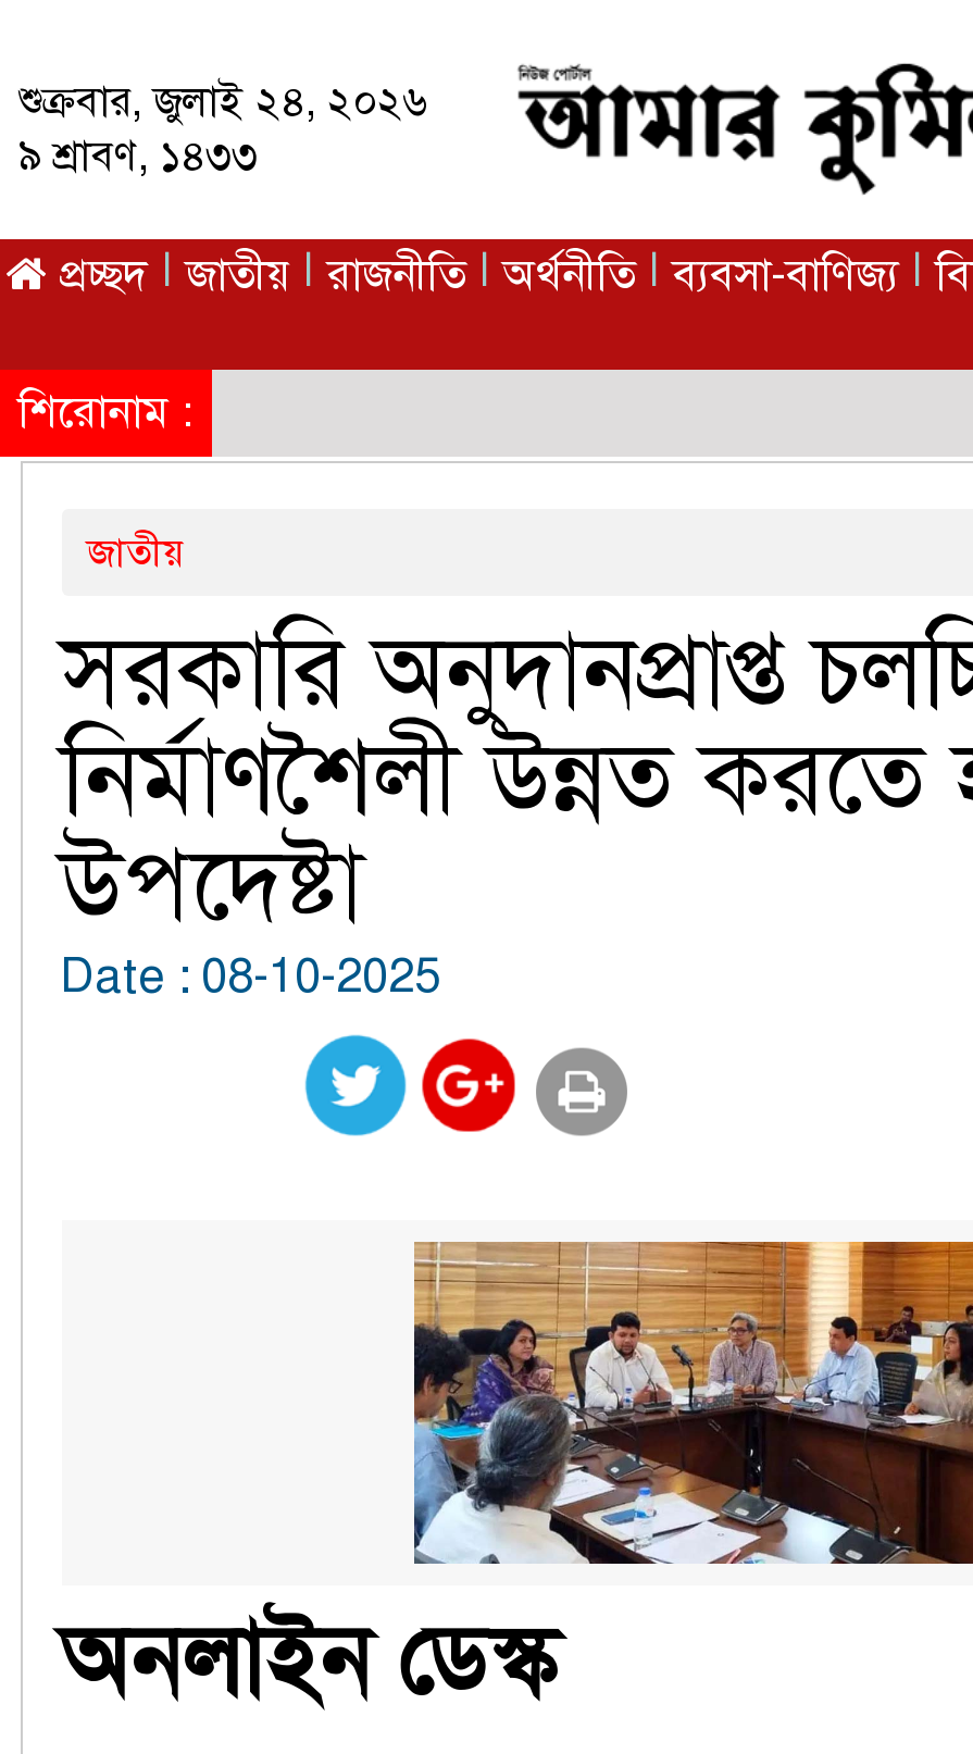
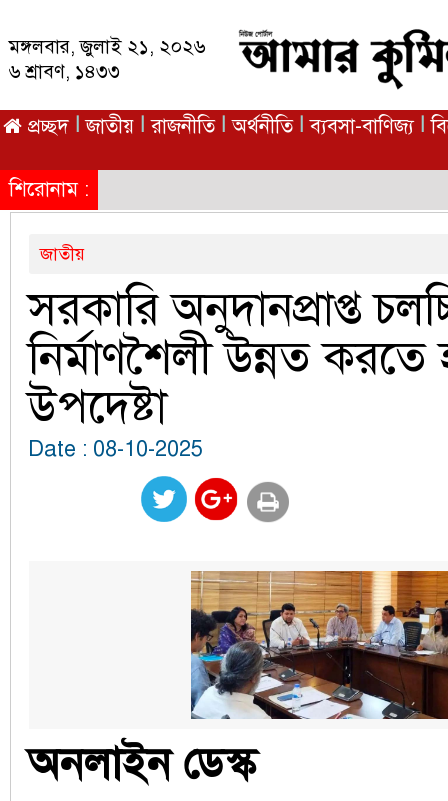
- শুক্রবার, জুলাই ২৪, ২০২৬
+ মঙ্গলবার, জুলাই ২১, ২০২৬

- ৯ শ্রাবণ, ১৪৩৩
+ ৬ শ্রাবণ, ১৪৩৩
